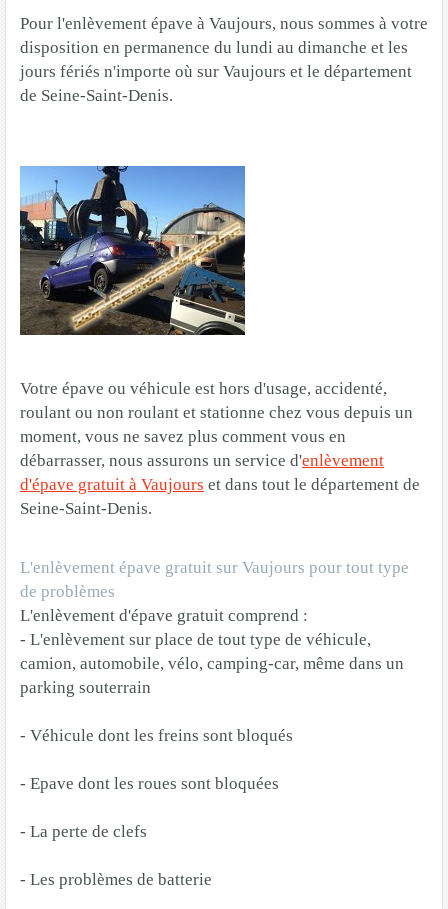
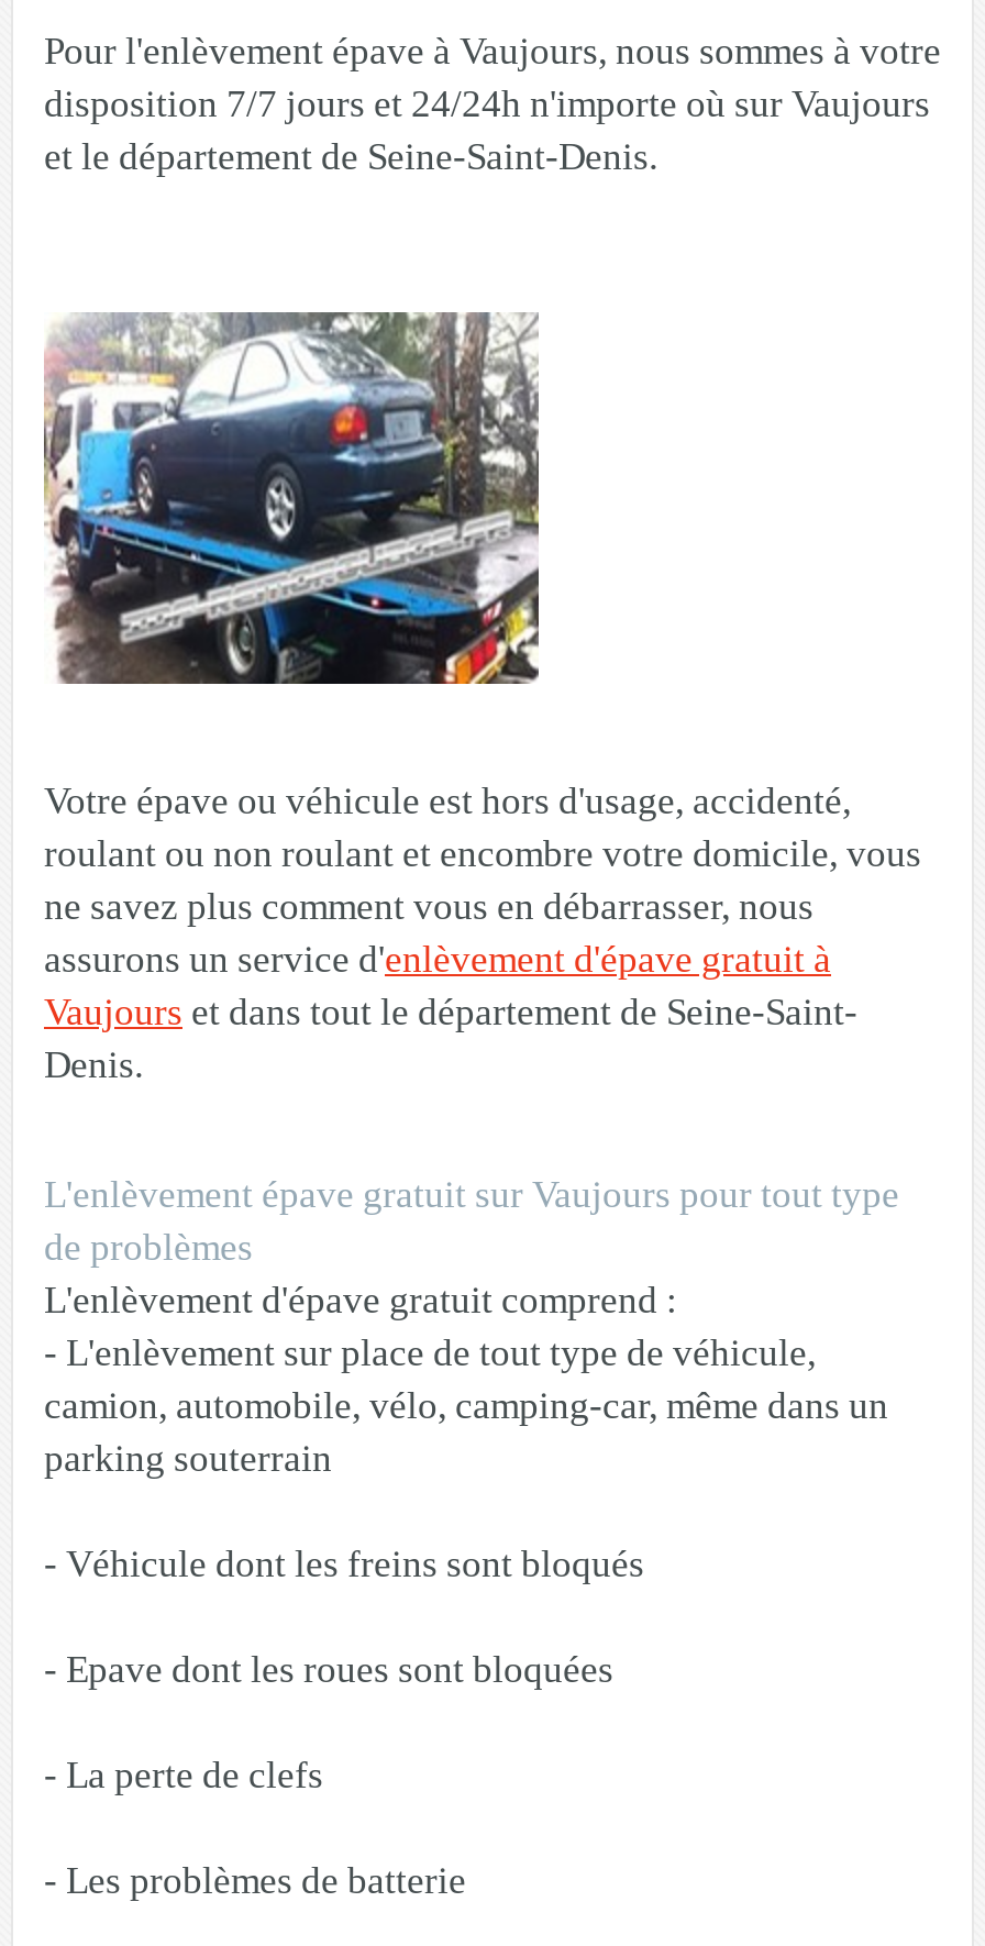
- disposition en permanence du lundi au dimanche et les
- jours fériés n'importe où sur Vaujours et le département
- de Seine-Saint-Denis.
+ disposition 7/7 jours et 24/24h n'importe où sur Vaujours
+ et le département de Seine-Saint-Denis.

- [image]
+ [image]

- roulant ou non roulant et stationne chez vous depuis un
- moment, vous ne savez plus comment vous en
- débarrasser, nous assurons un service d'enlèvement
- d'épave gratuit à Vaujours et dans tout le département de
- Seine-Saint-Denis.
+ roulant ou non roulant et encombre votre domicile, vous
+ ne savez plus comment vous en débarrasser, nous
+ assurons un service d'enlèvement d'épave gratuit à
+ Vaujours et dans tout le département de Seine-Saint-
+ Denis.
